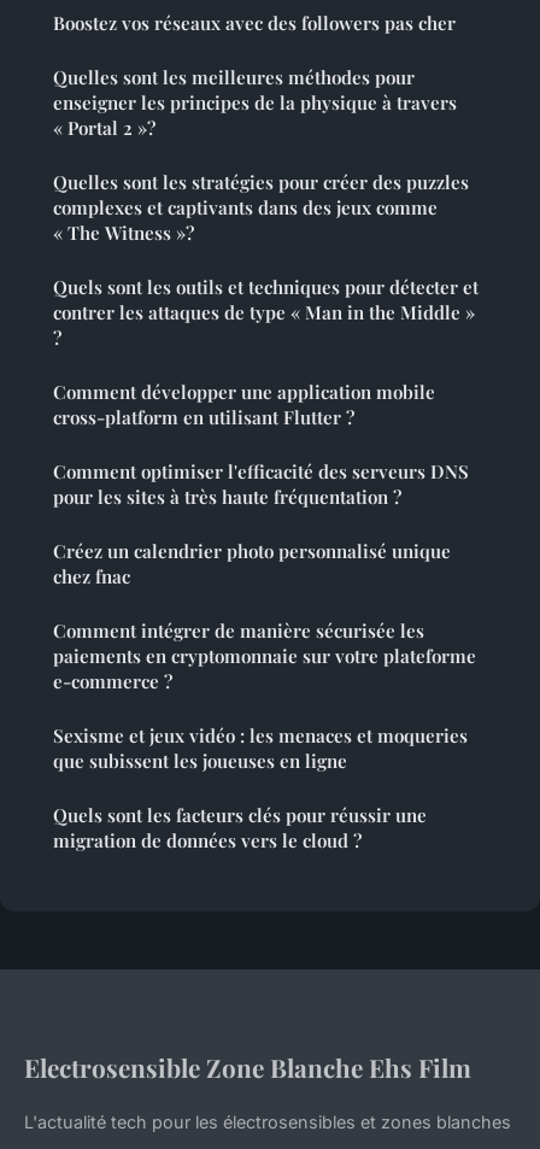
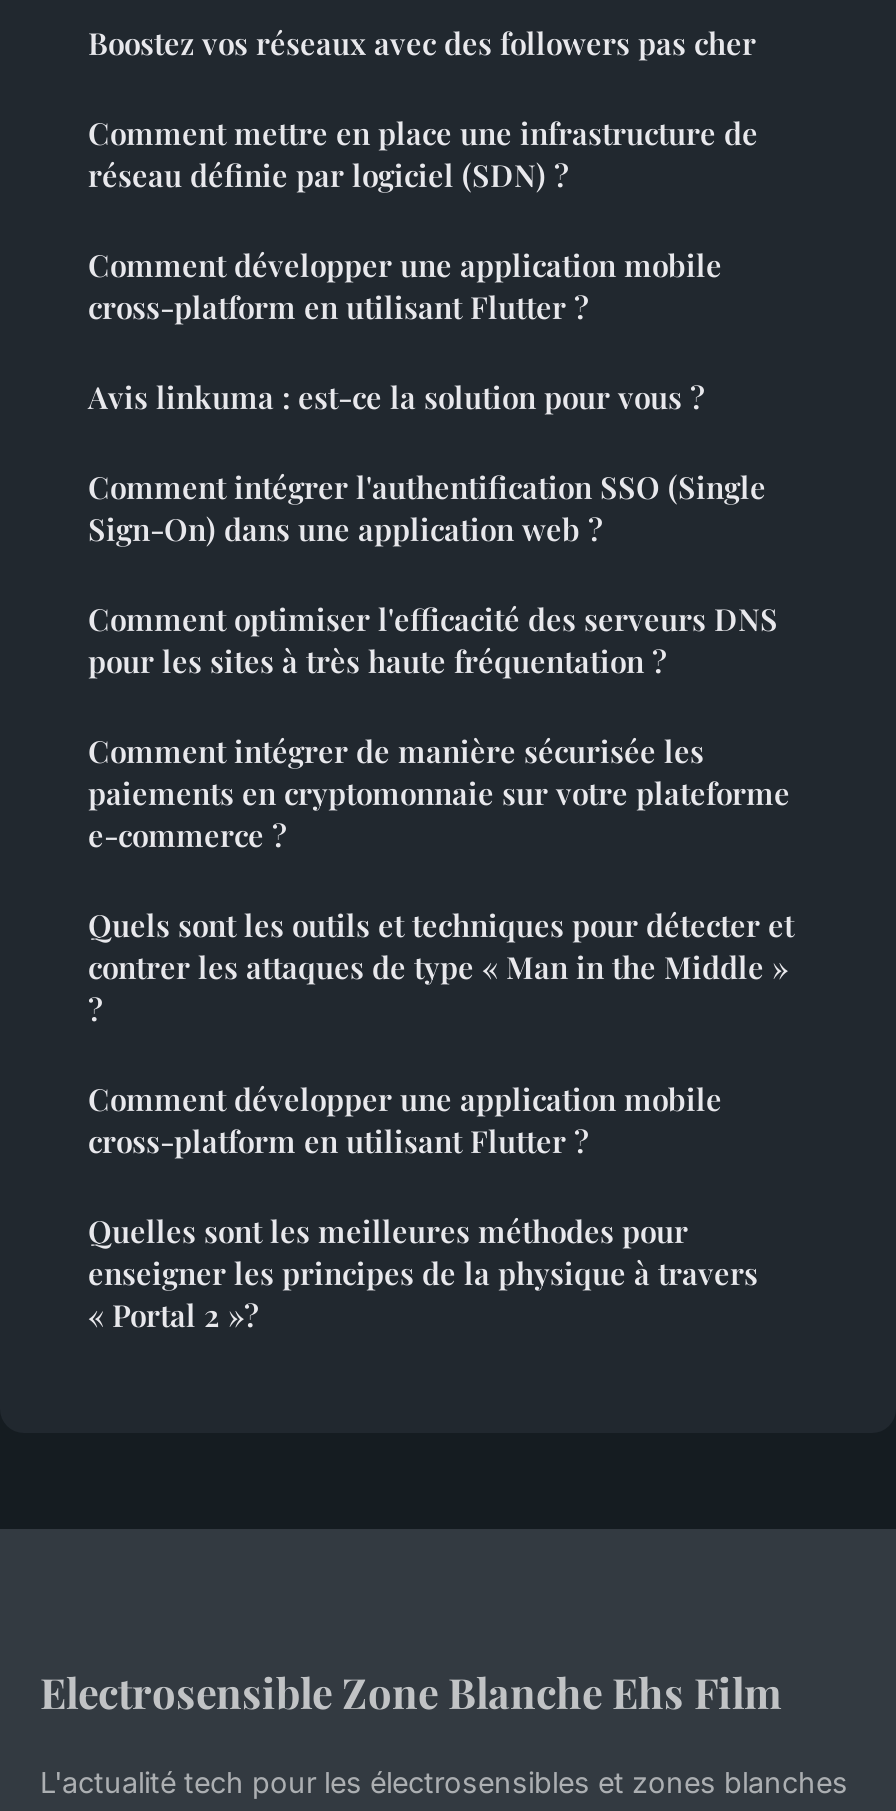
moved down: Quelles sont les meilleures méthodes pour | enseigner les principes de la physique à travers | « Portal 2 »?

- Quelles sont les stratégies pour créer des puzzles
- complexes et captivants dans des jeux comme
- « The Witness »?
+ Comment mettre en place une infrastructure de
+ réseau définie par logiciel (SDN) ?
+ Comment développer une application mobile
+ cross-platform en utilisant Flutter ?
+ Avis linkuma : est-ce la solution pour vous ?
+ Comment intégrer l'authentification SSO (Single
+ Sign-On) dans une application web ?

moved down: Quels sont les outils et techniques pour détecter et | contrer les attaques de type « Man in the Middle » | Comment développer une application mobile | cross-platform en utilisant Flutter ?

moved up: Comment optimiser l'efficacité des serveurs DNS | pour les sites à très haute fréquentation ?

- Créez un calendrier photo personnalisé unique
- chez fnac
- Sexisme et jeux vidéo : les menaces et moqueries
- que subissent les joueuses en ligne
- Quels sont les facteurs clés pour réussir une
- migration de données vers le cloud ?

moved up: Comment intégrer de manière sécurisée les | paiements en cryptomonnaie sur votre plateforme | e-commerce ?
